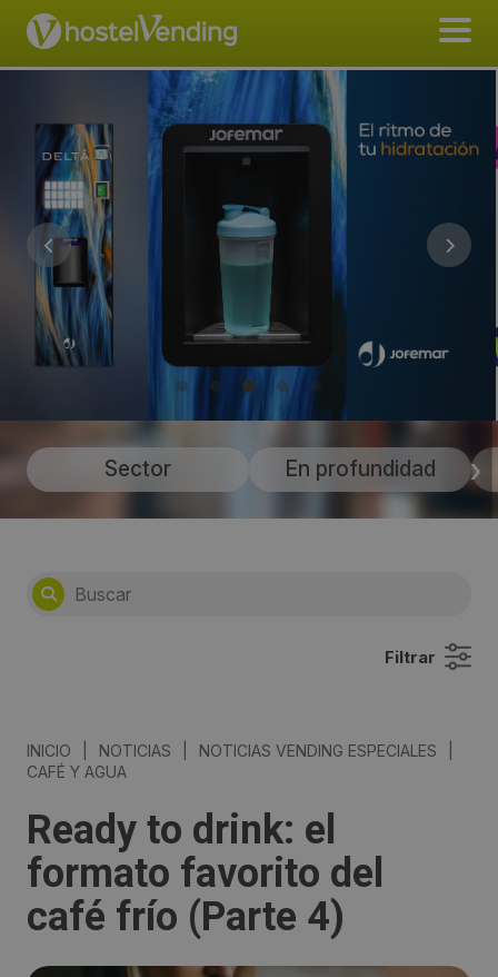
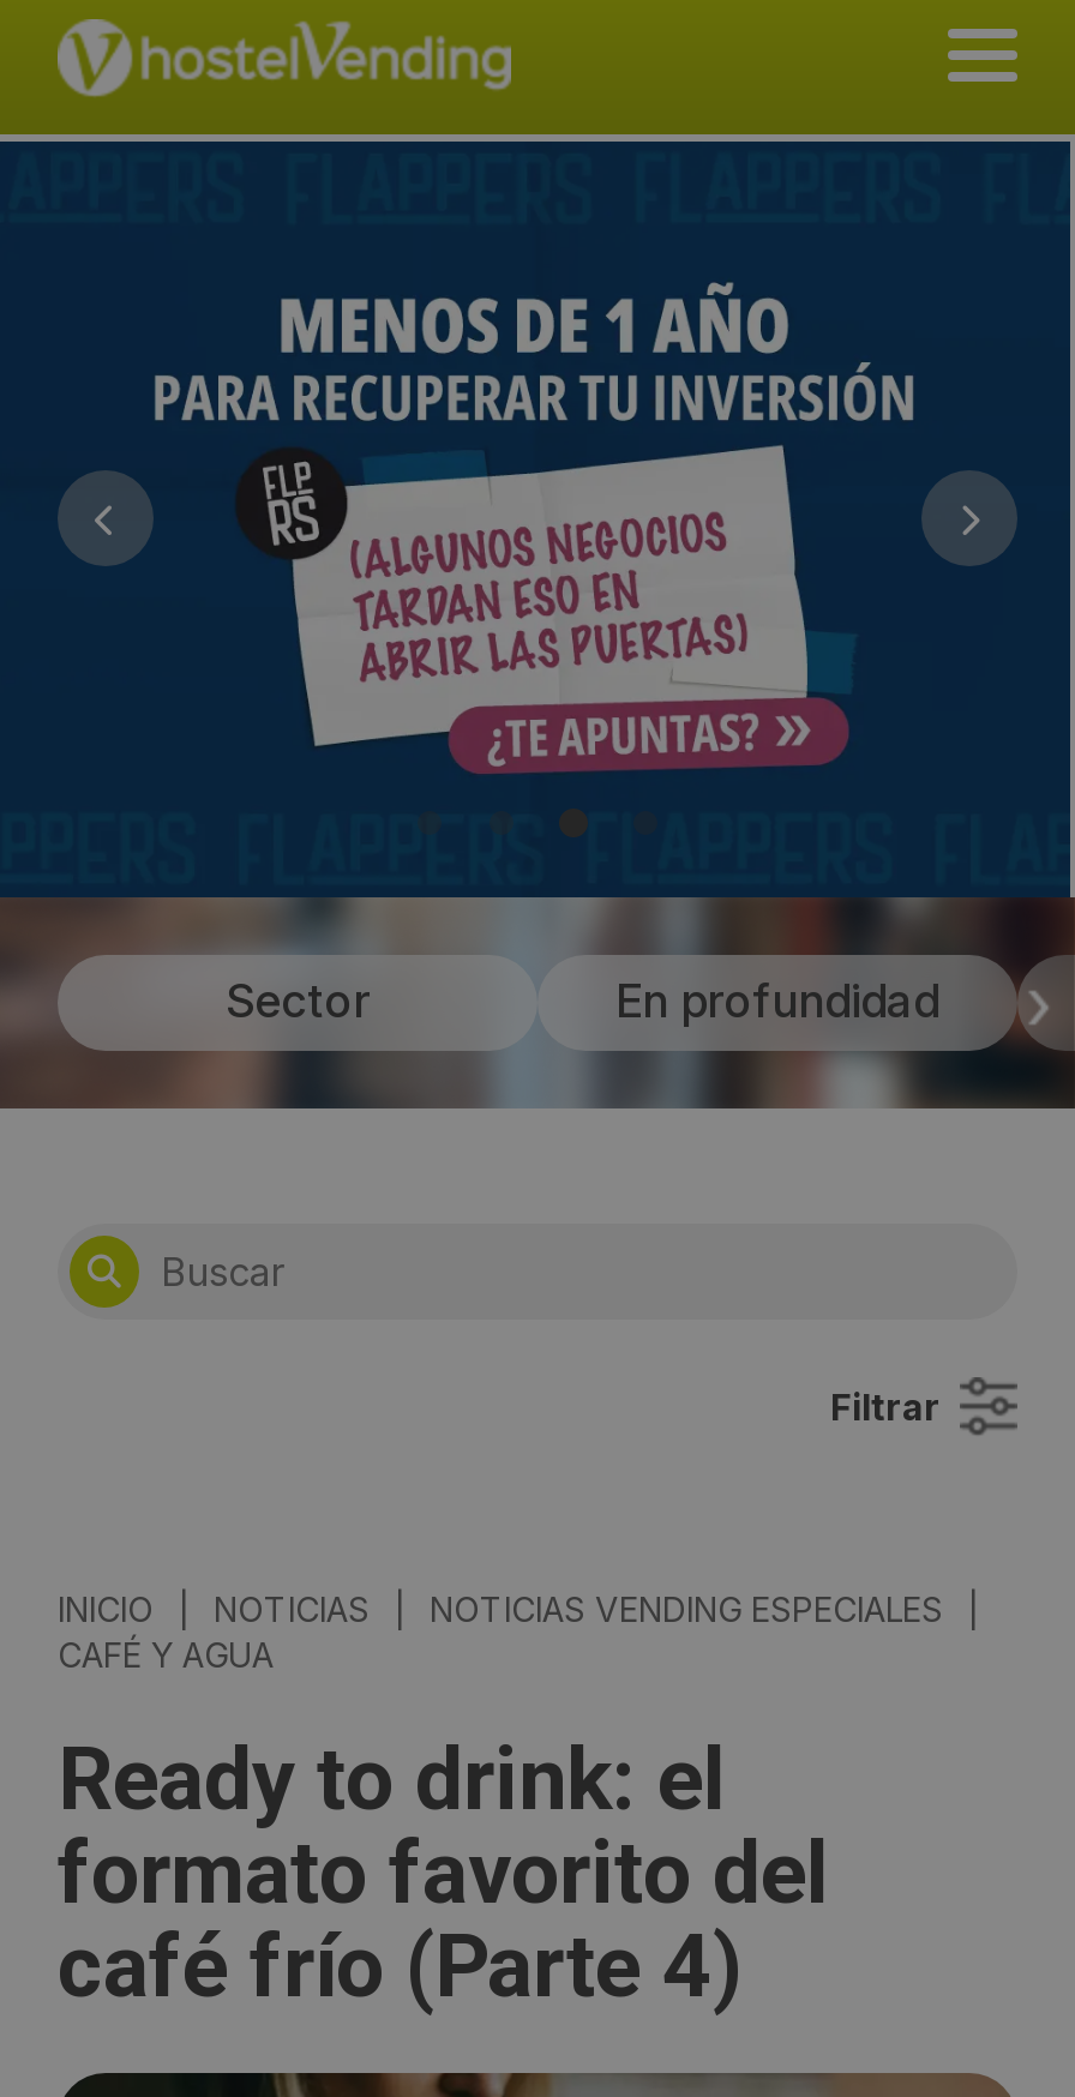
- [image]
+ [image]
